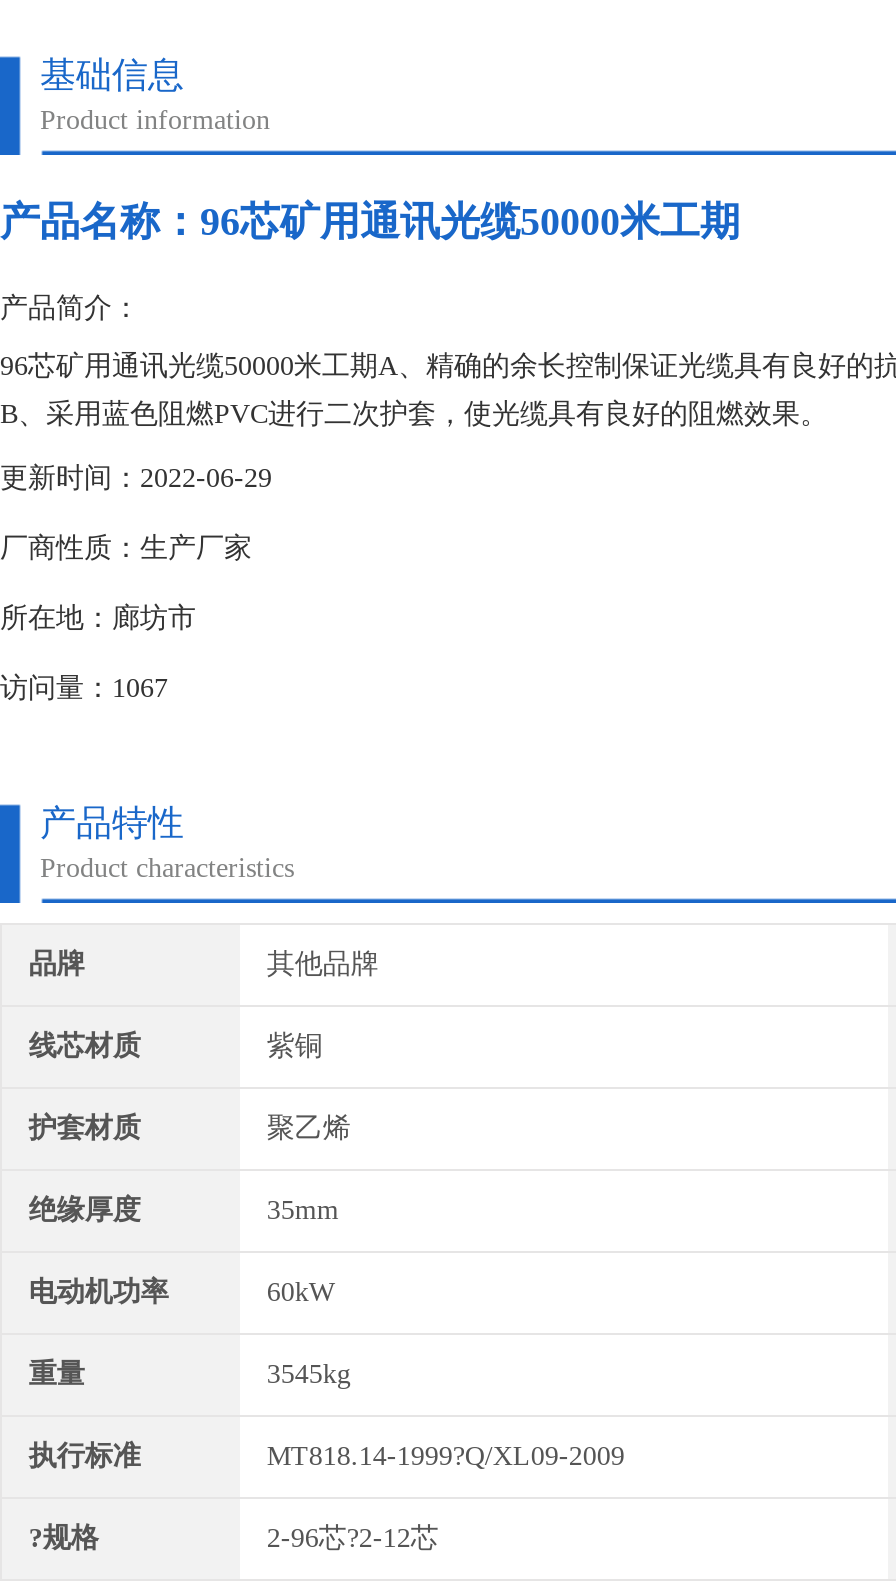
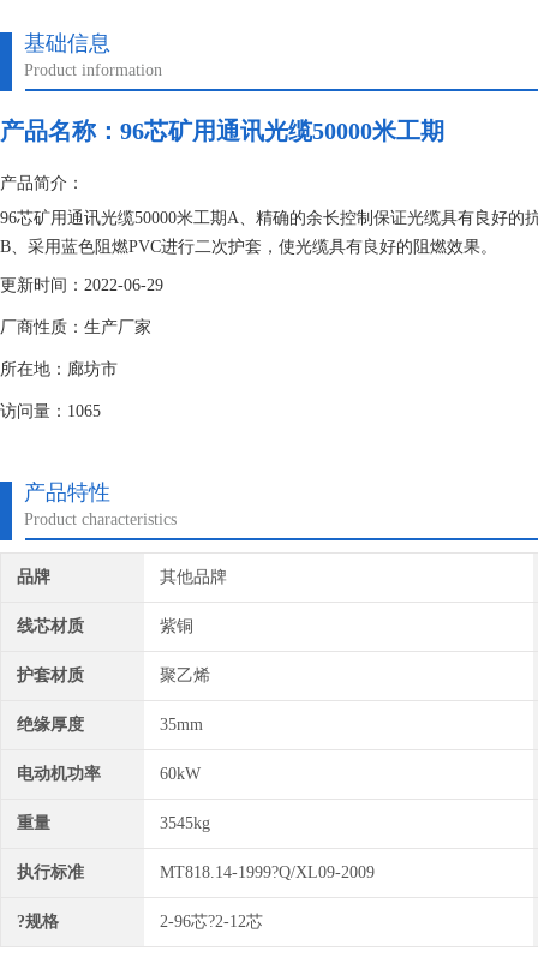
- 访问量：1067
+ 访问量：1065
